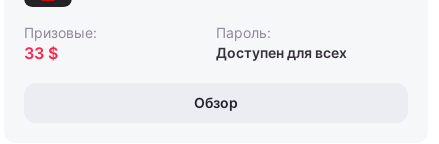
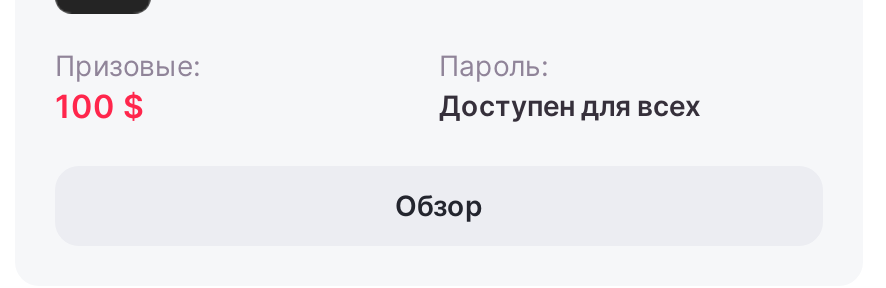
- 33 $
+ 100 $
